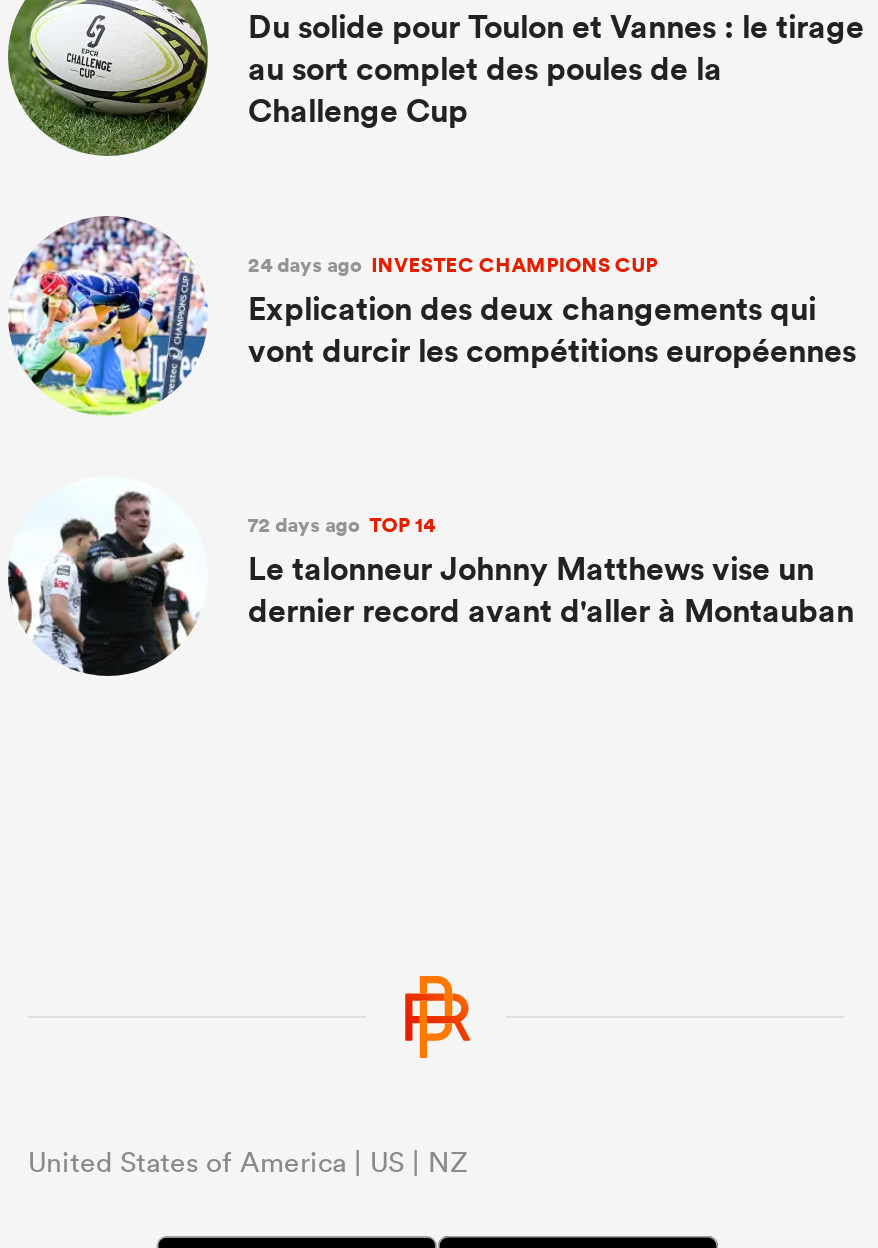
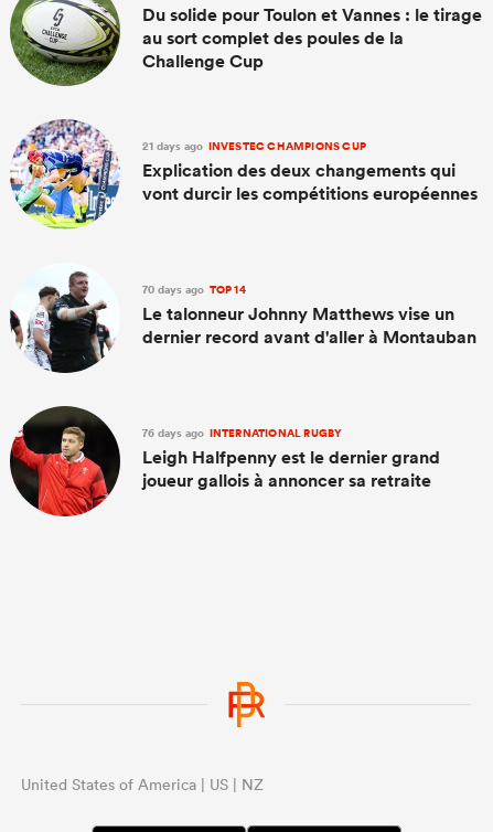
- 24 days ago INVESTEC CHAMPIONS CUP
+ 21 days ago INVESTEC CHAMPIONS CUP

- 72 days ago TOP 14
+ 70 days ago TOP 14

+ [image]
+ 76 days ago INTERNATIONAL RUGBY
+ Leigh Halfpenny est le dernier grand
+ joueur gallois à annoncer sa retraite
